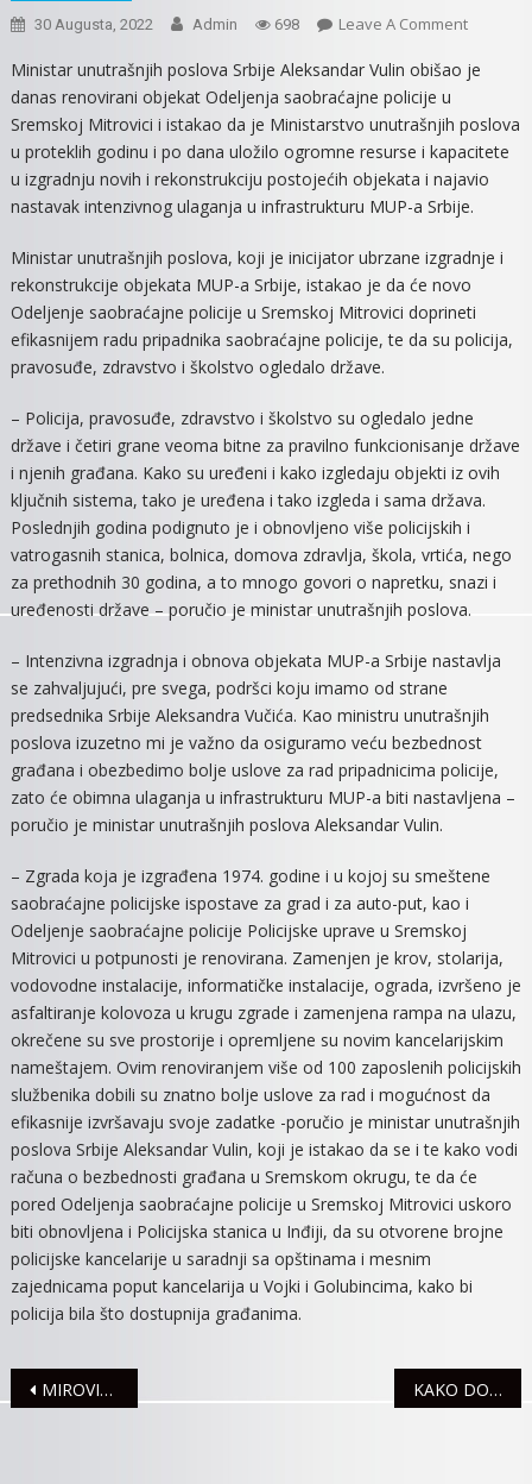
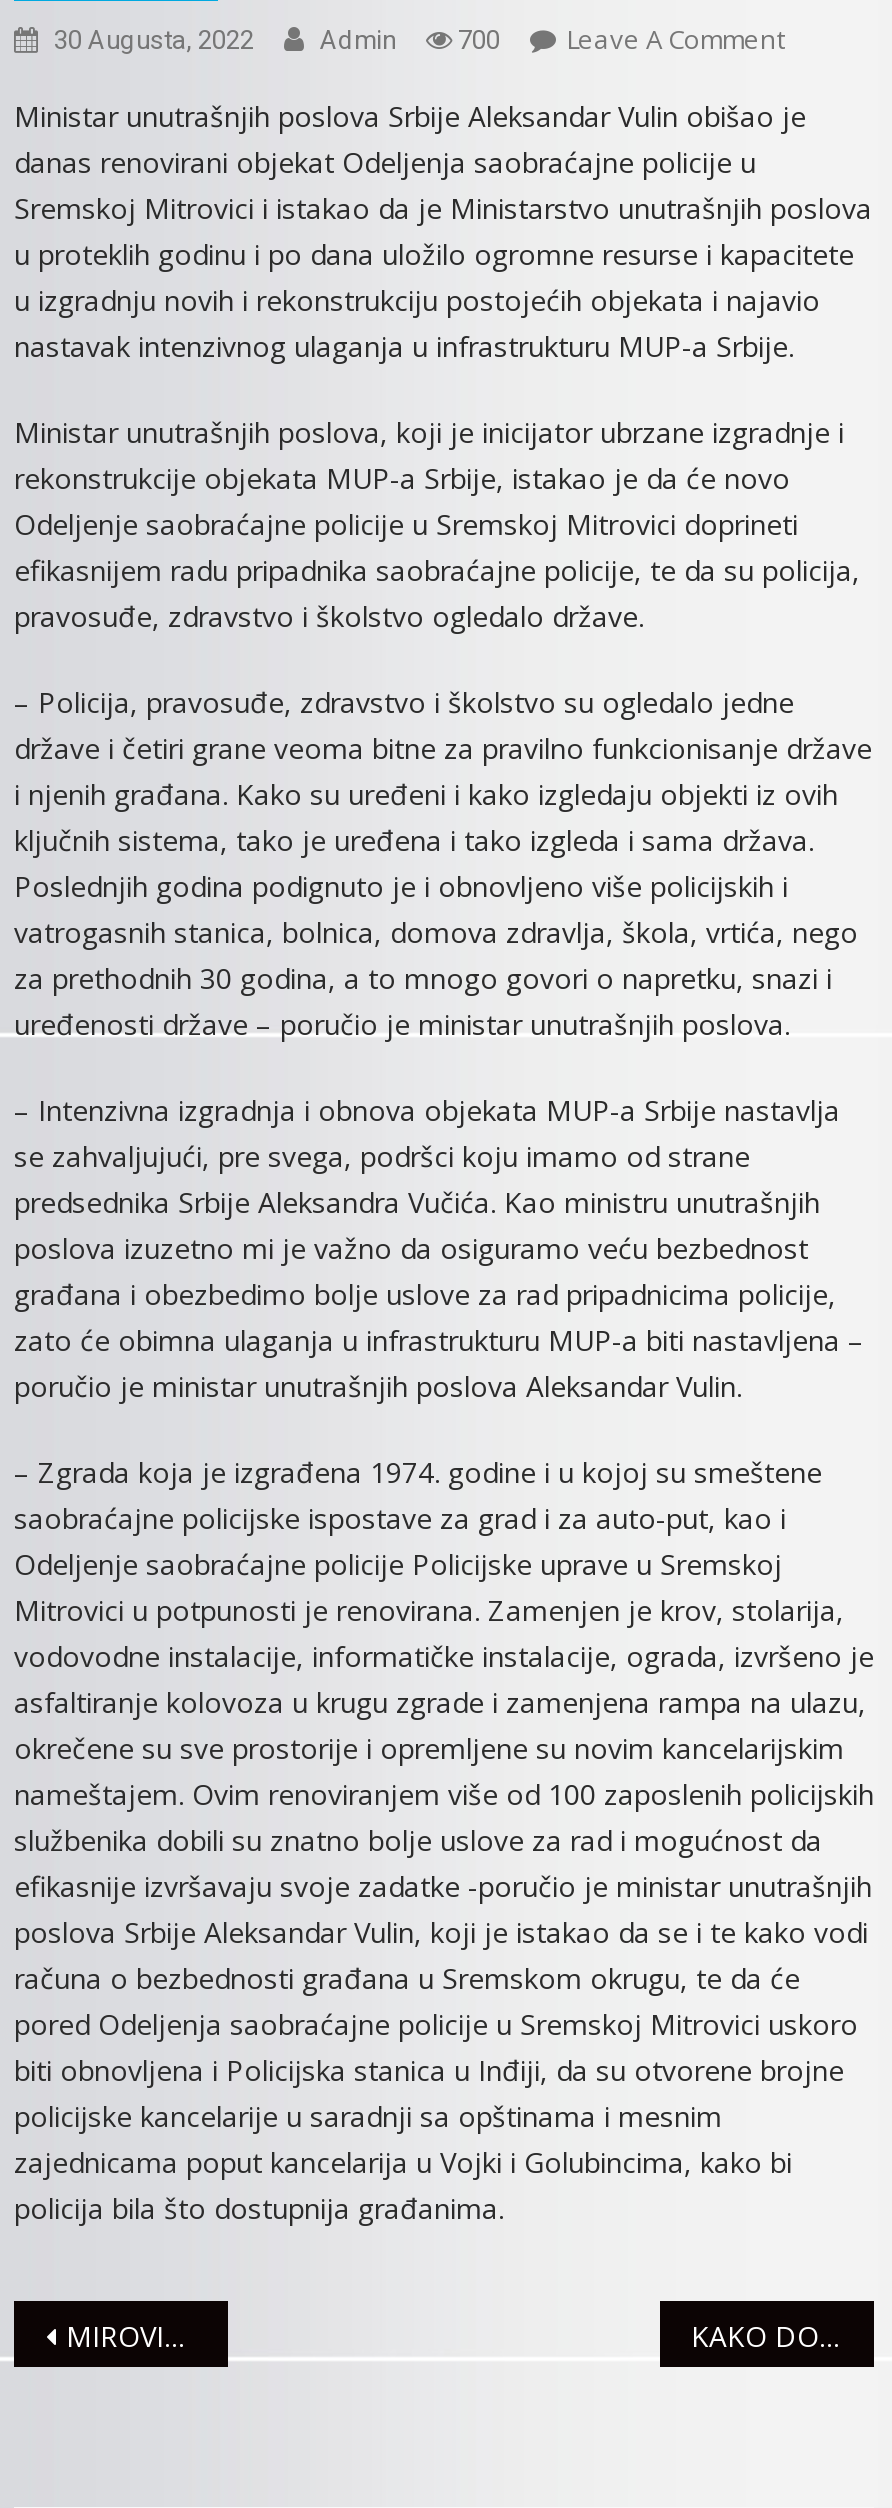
- 698
+ 700
